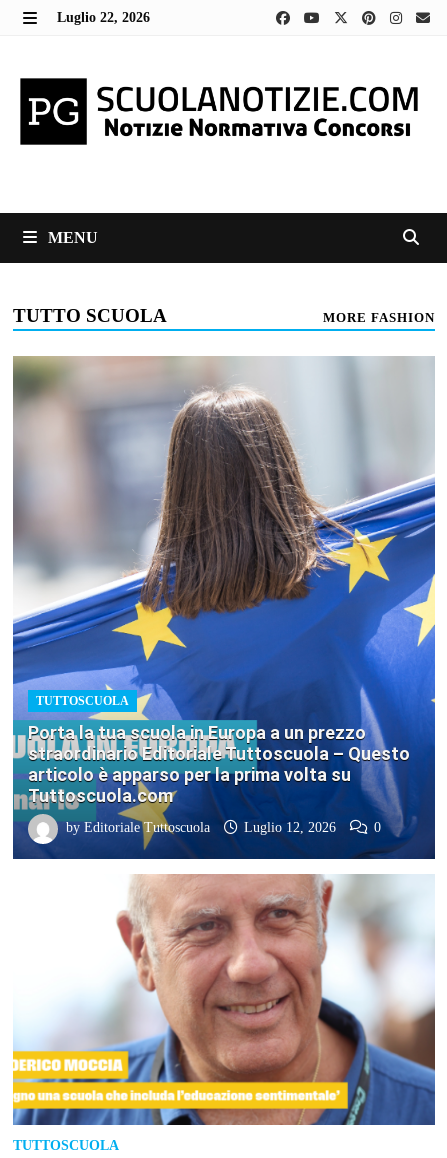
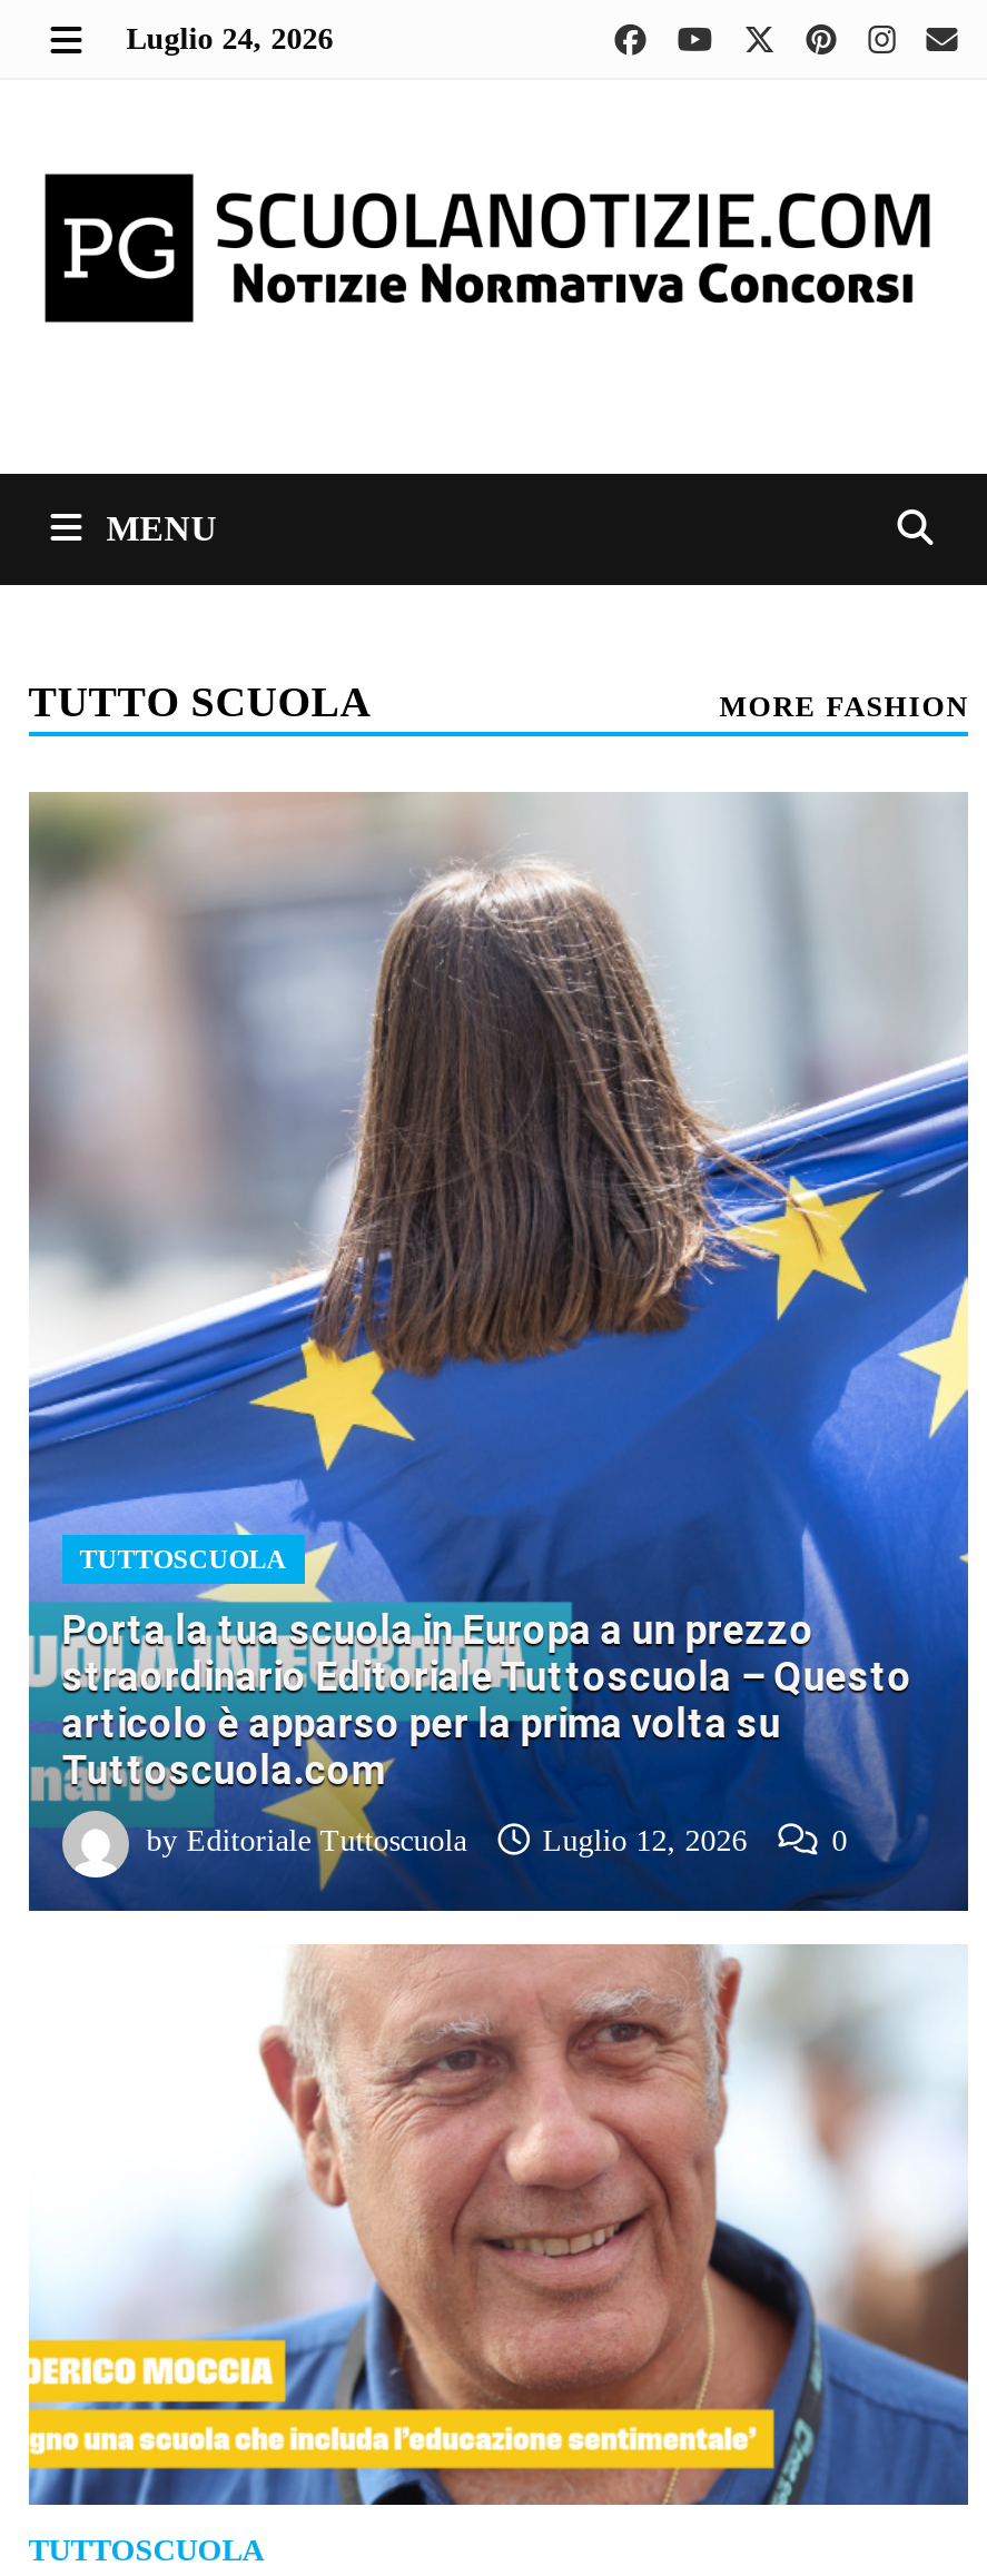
- Luglio 22, 2026
+ Luglio 24, 2026
